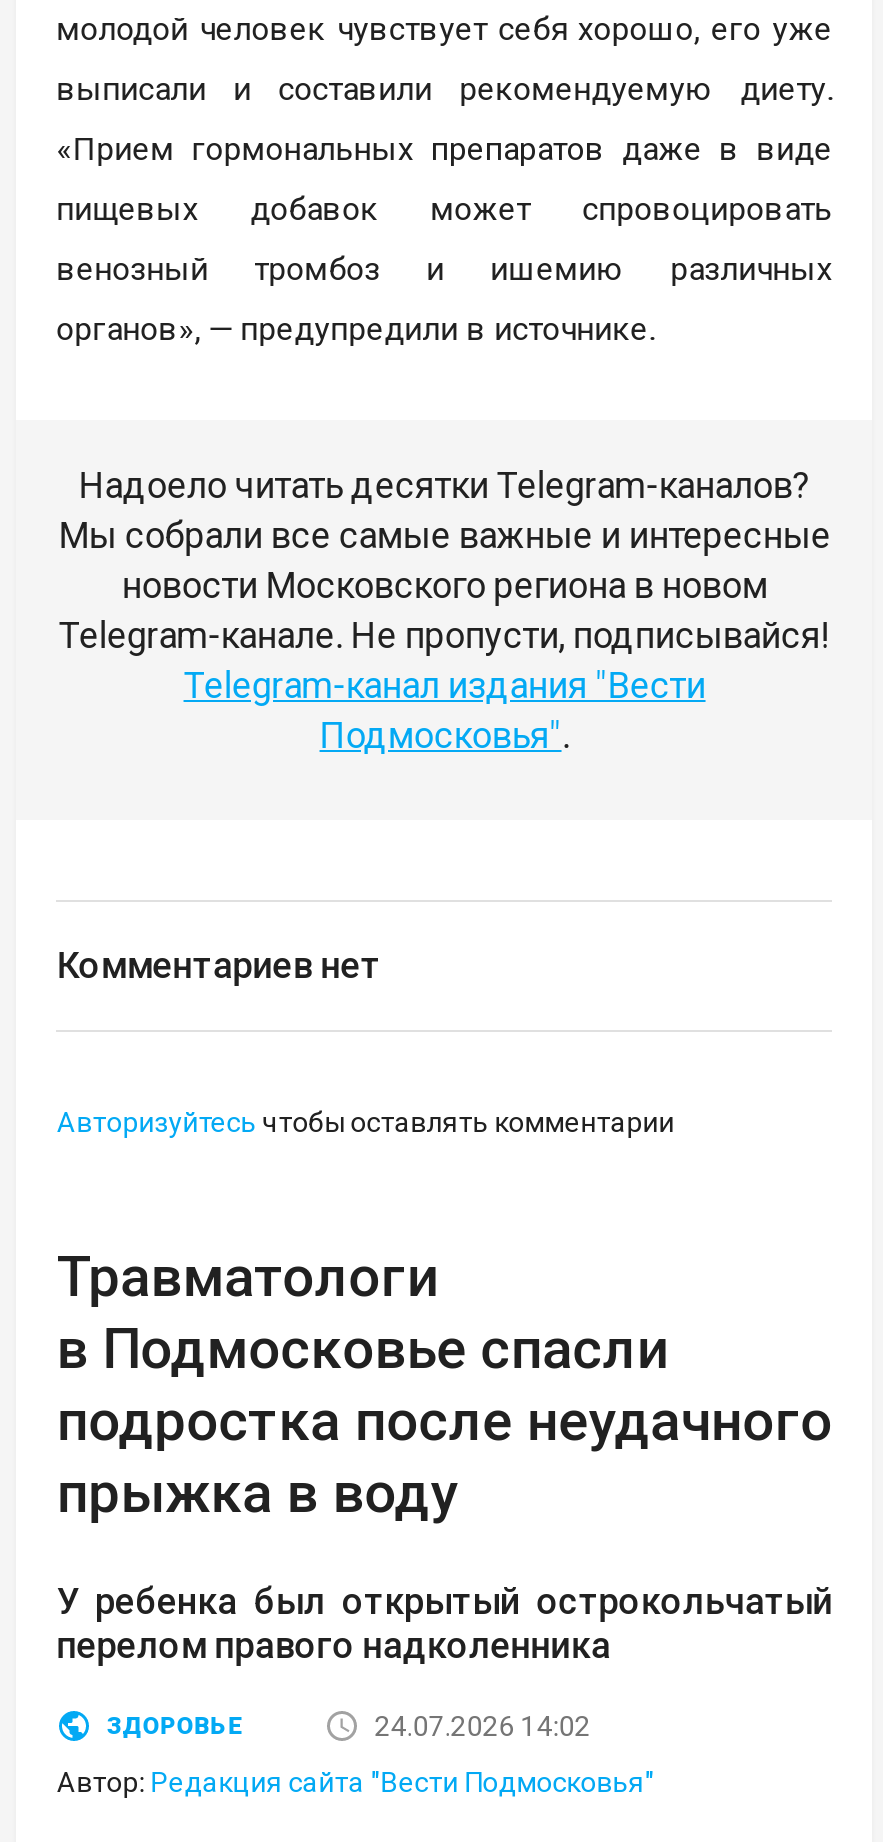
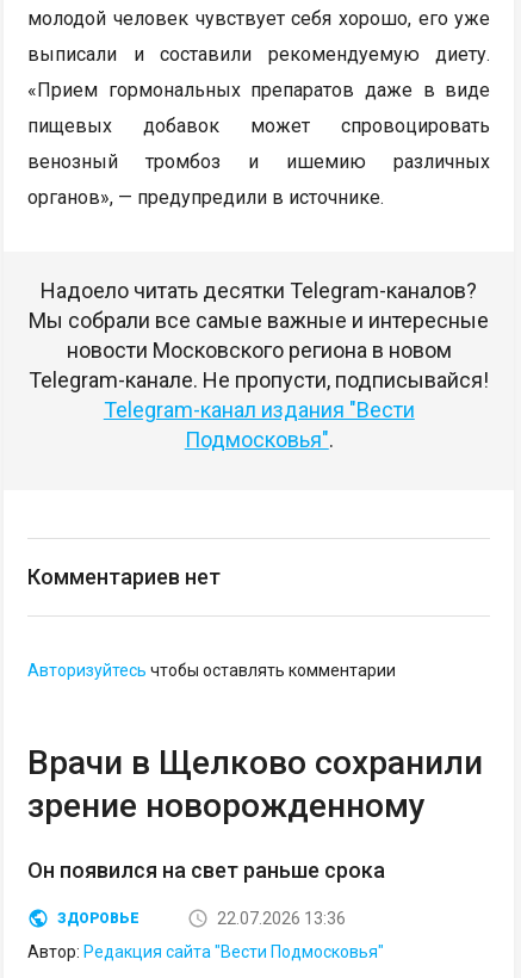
- Травматологи
- в Подмосковье спасли
- подростка после неудачного
- прыжка в воду
+ Врачи в Щелково сохранили
+ зрение новорожденному

- У ребенка был открытый острокольчатый
- перелом правого надколенника
+ Он появился на свет раньше срока

- 24.07.2026 14:02
+ 22.07.2026 13:36
